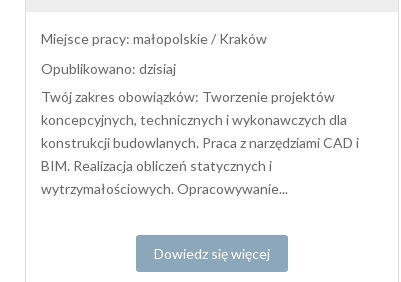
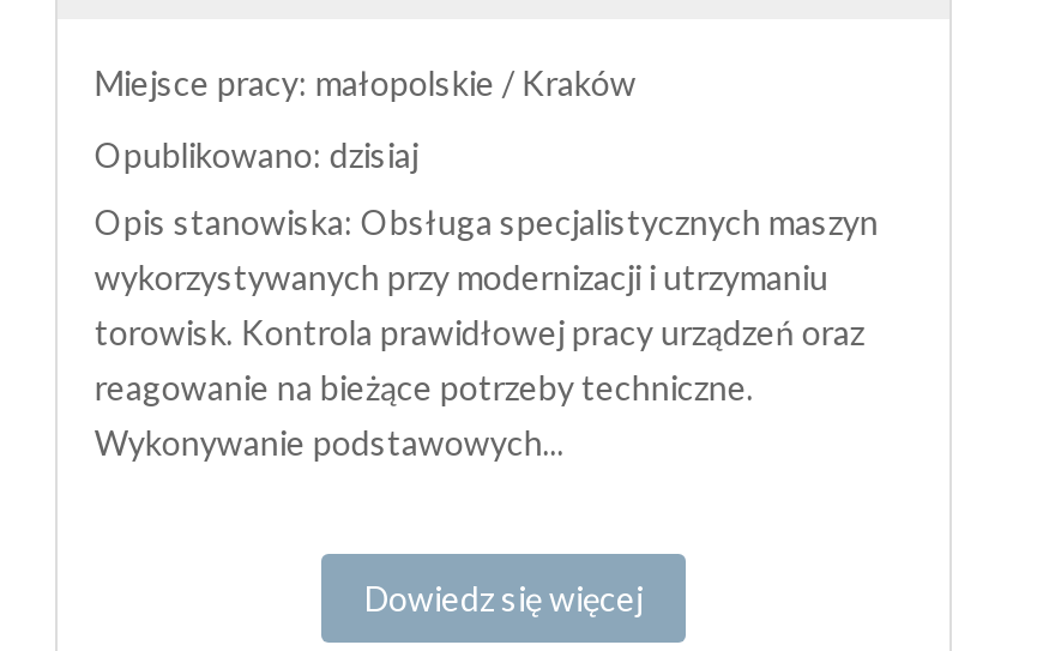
- Twój zakres obowiązków: Tworzenie projektów
- koncepcyjnych, technicznych i wykonawczych dla
- konstrukcji budowlanych. Praca z narzędziami CAD i
- BIM. Realizacja obliczeń statycznych i
- wytrzymałościowych. Opracowywanie...
+ Opis stanowiska: Obsługa specjalistycznych maszyn
+ wykorzystywanych przy modernizacji i utrzymaniu
+ torowisk. Kontrola prawidłowej pracy urządzeń oraz
+ reagowanie na bieżące potrzeby techniczne.
+ Wykonywanie podstawowych...
